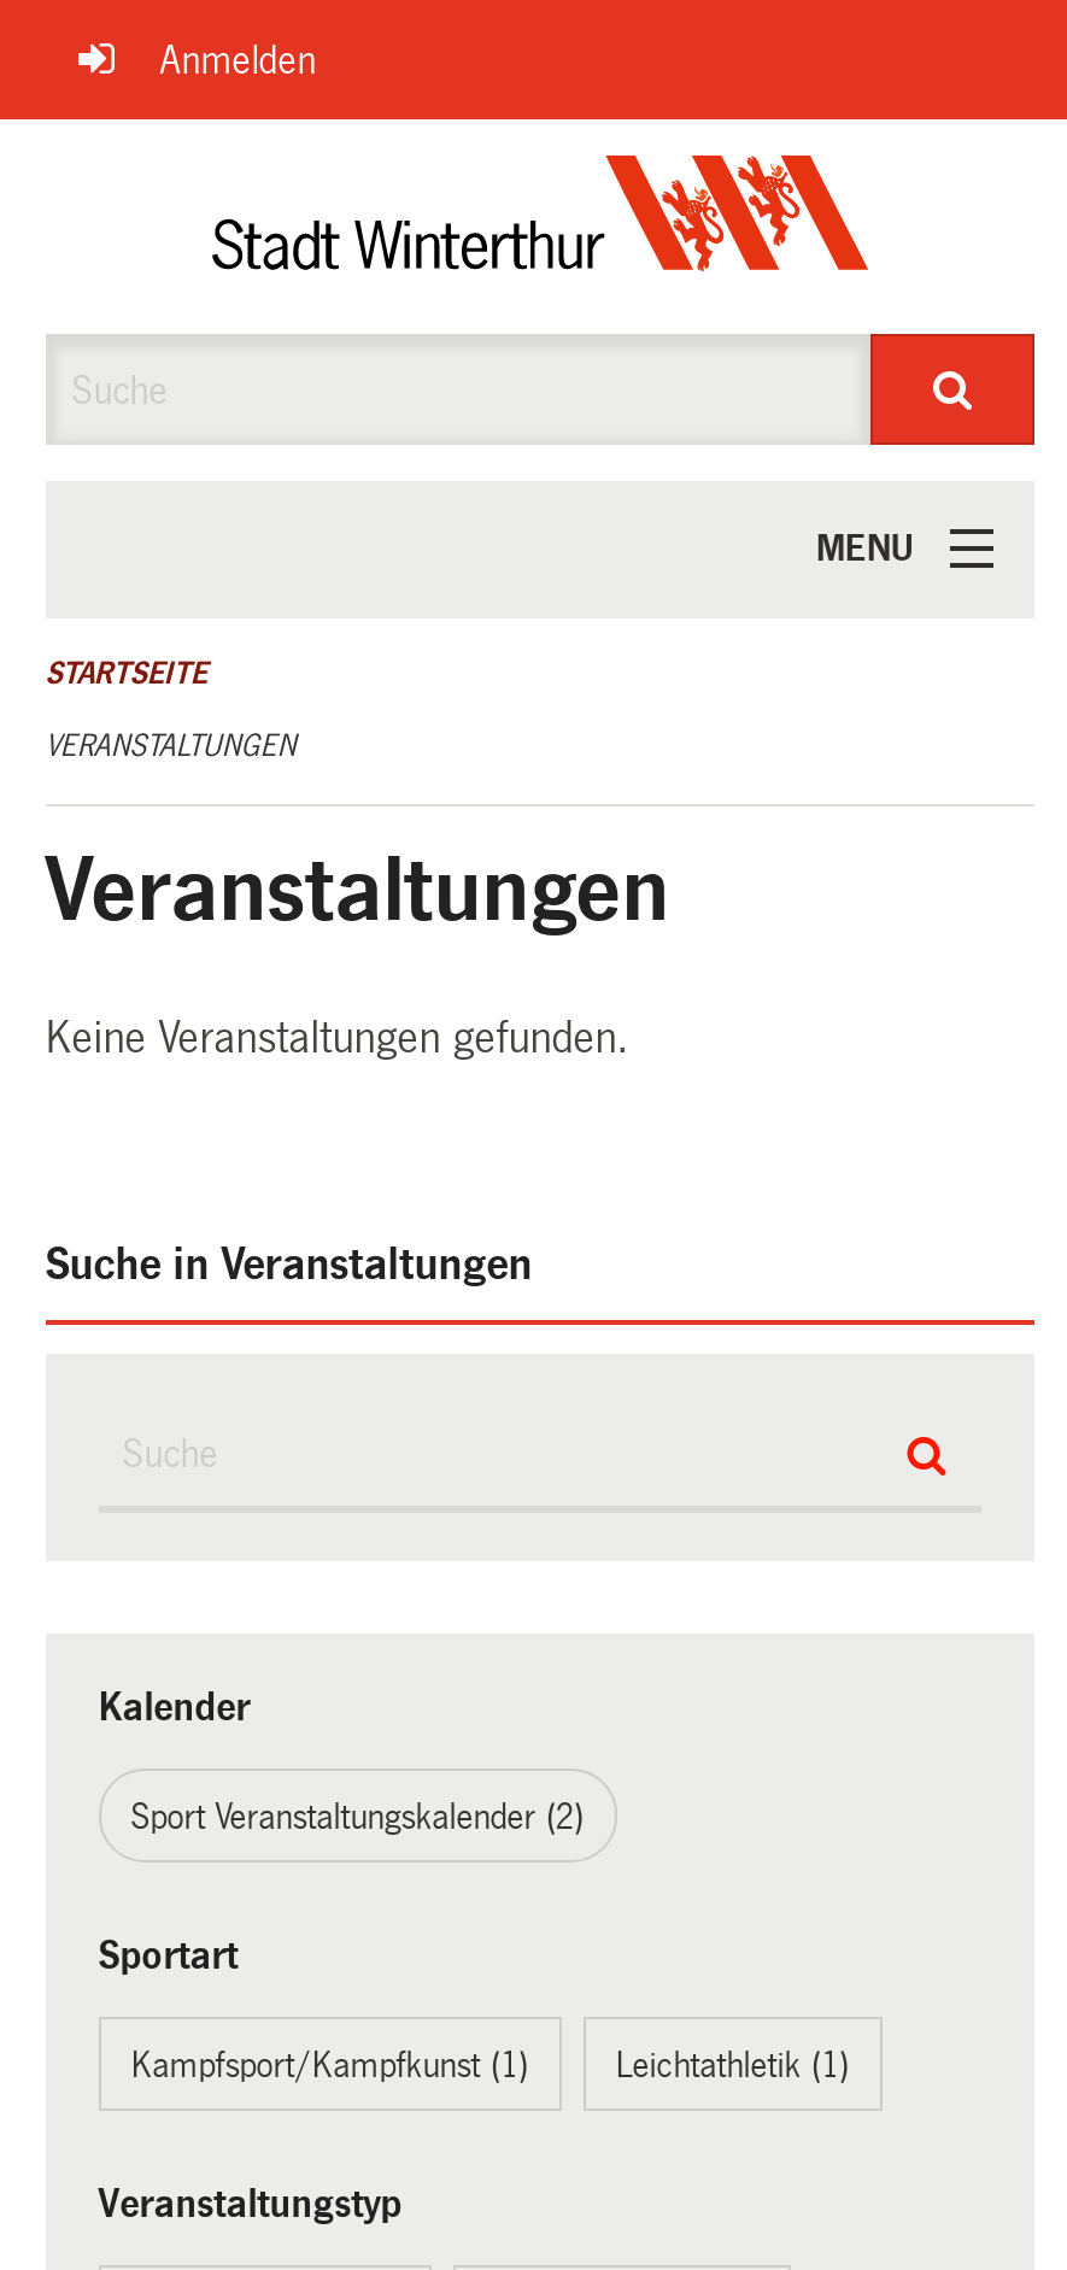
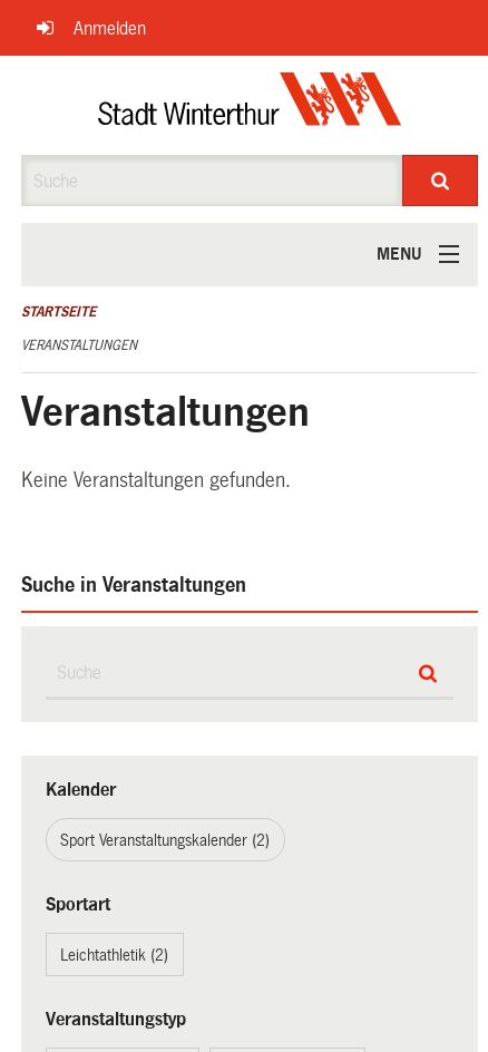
- Kampfsport/Kampfkunst (1)
- Leichtathletik (1)
+ Leichtathletik (2)
